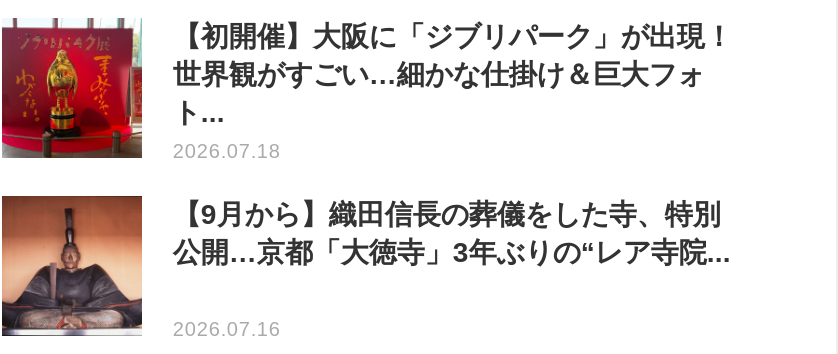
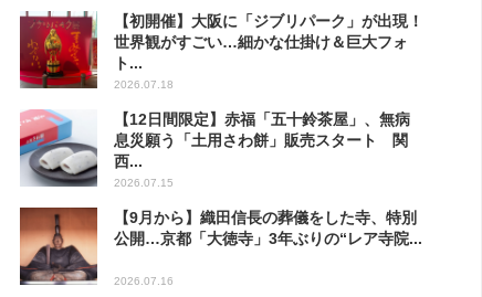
+ [image]
+ 【12日間限定】赤福「五十鈴茶屋」、無病
+ 息災願う「土用さわ餅」販売スタート 関
+ 西...
+ 2026.07.15
